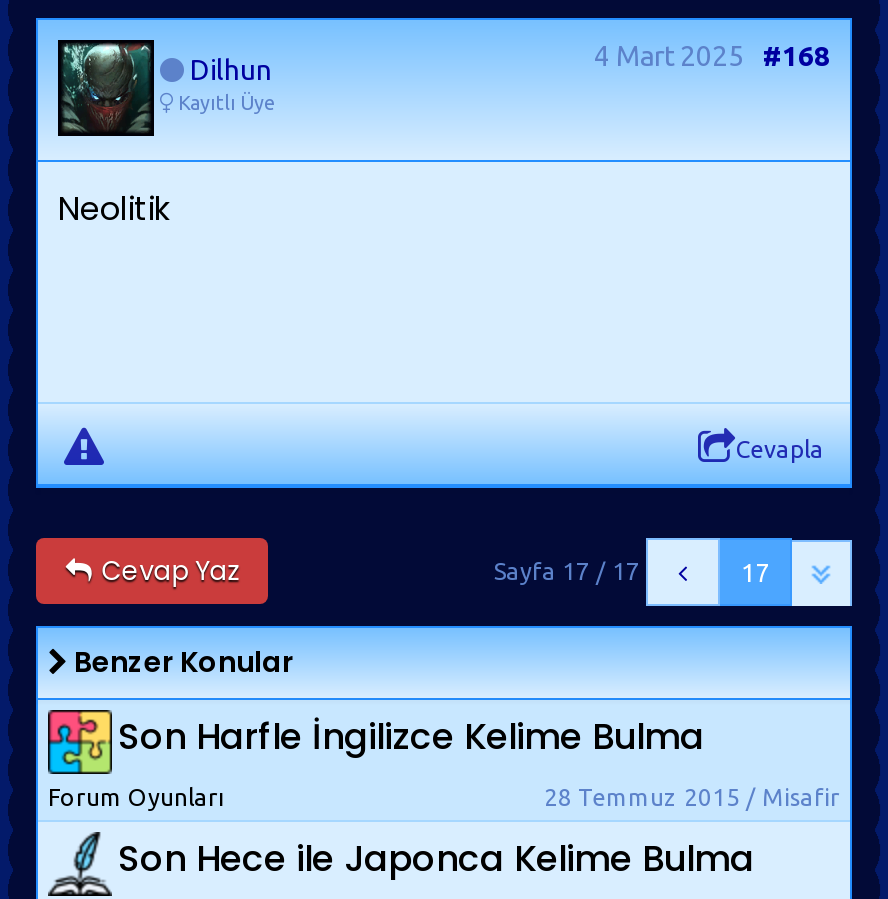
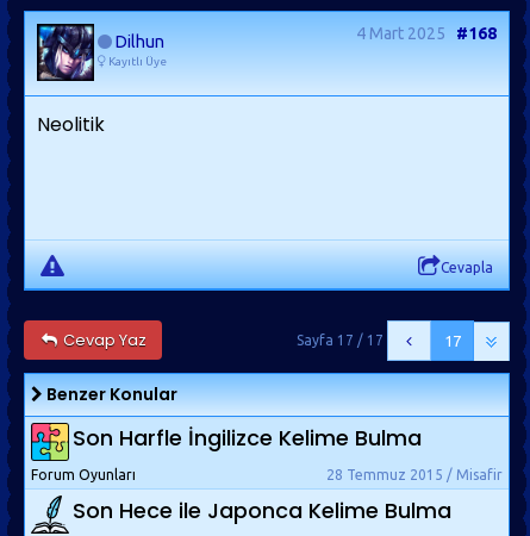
- [image]
+ [image]
